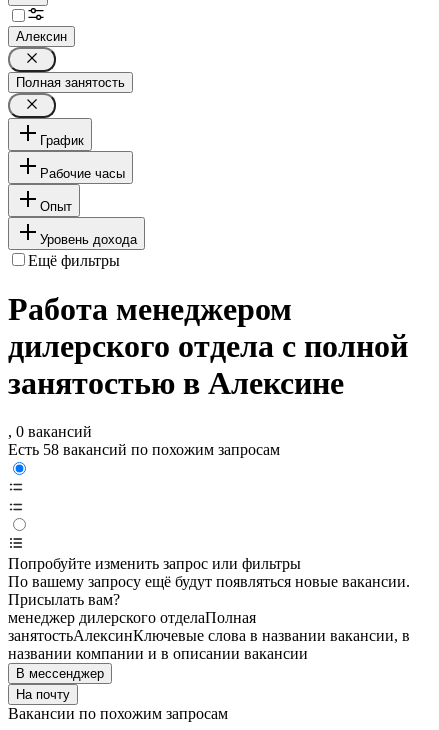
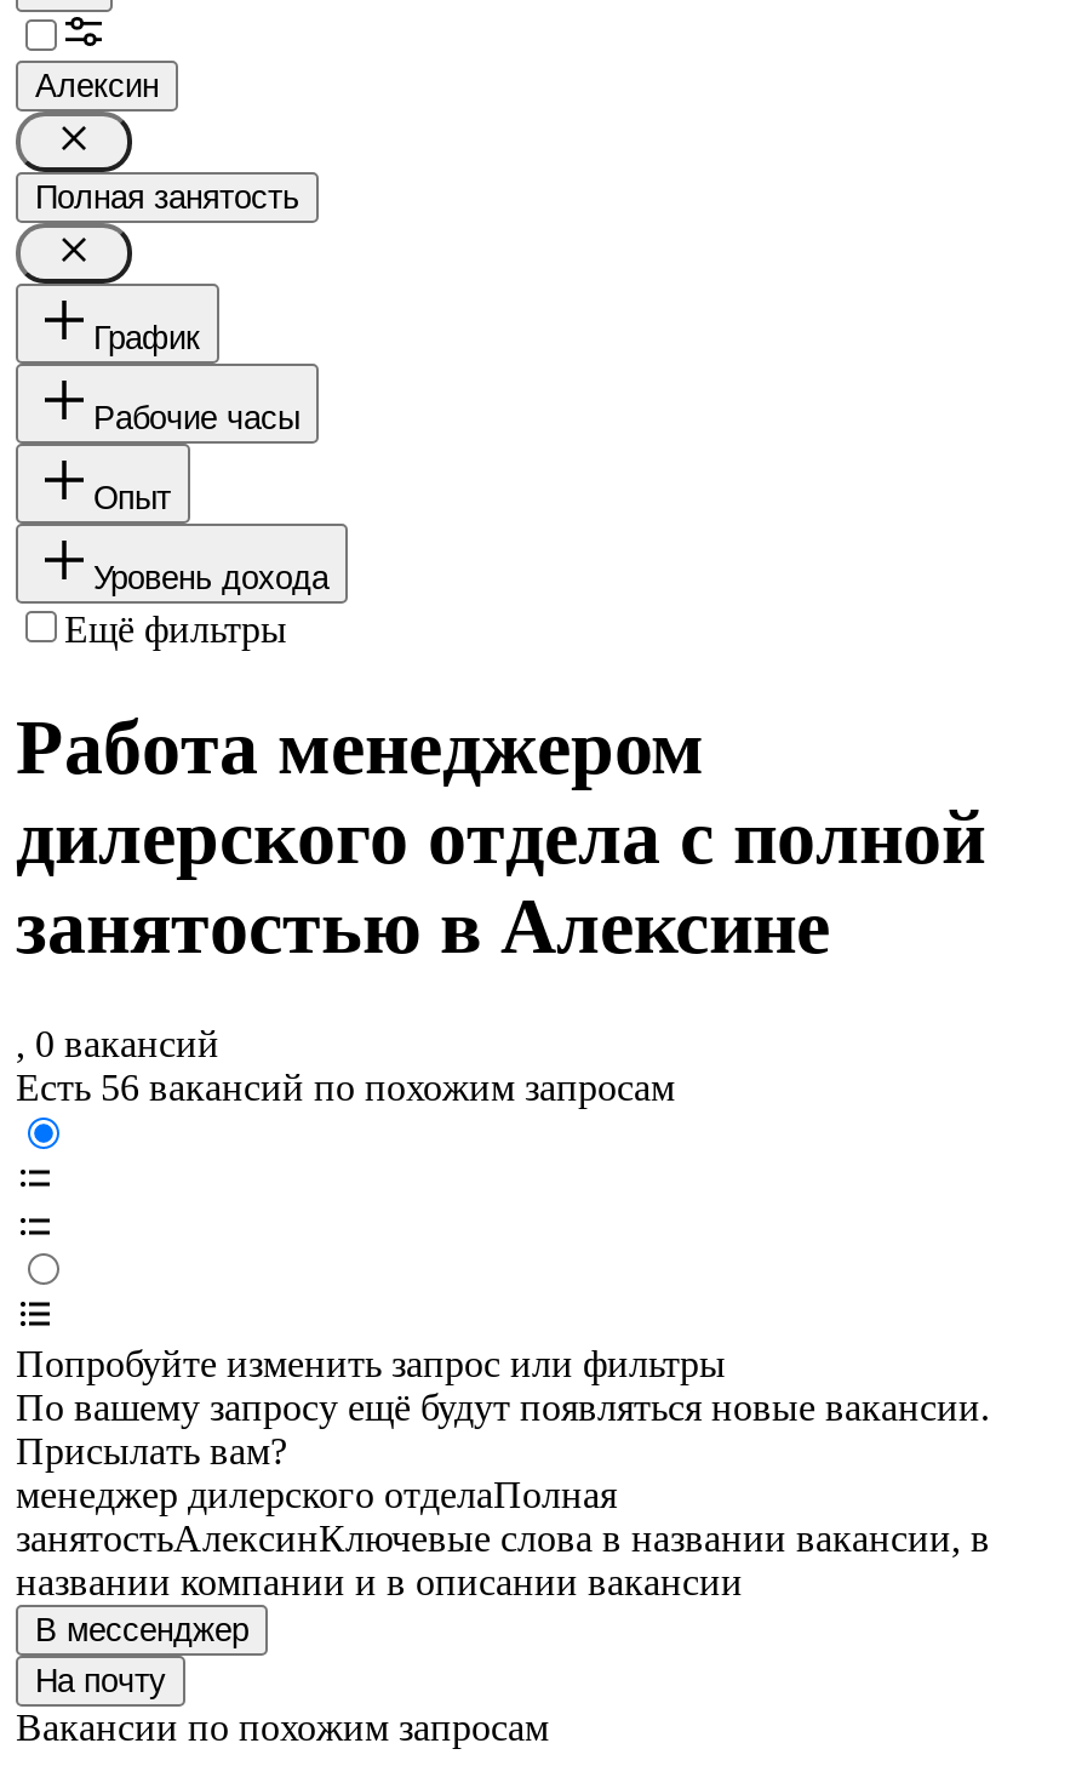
- Есть 58 вакансий по похожим запросам
+ Есть 56 вакансий по похожим запросам
